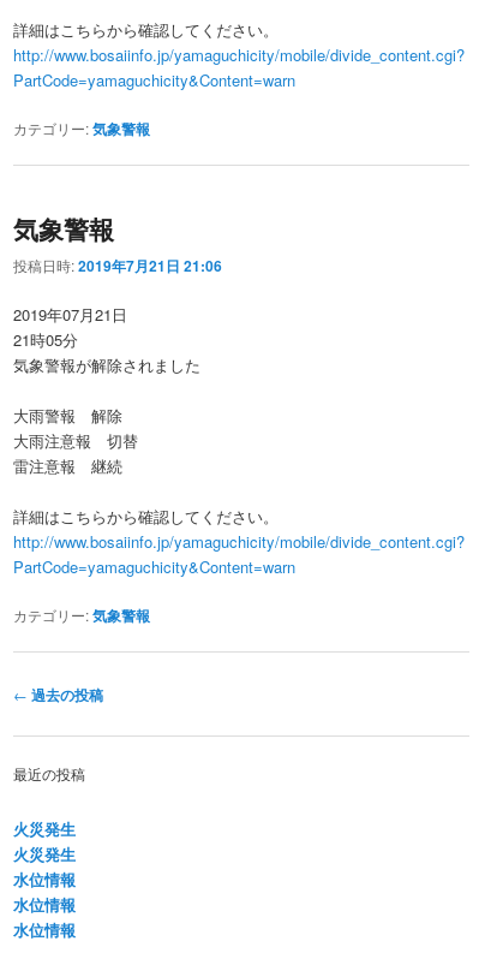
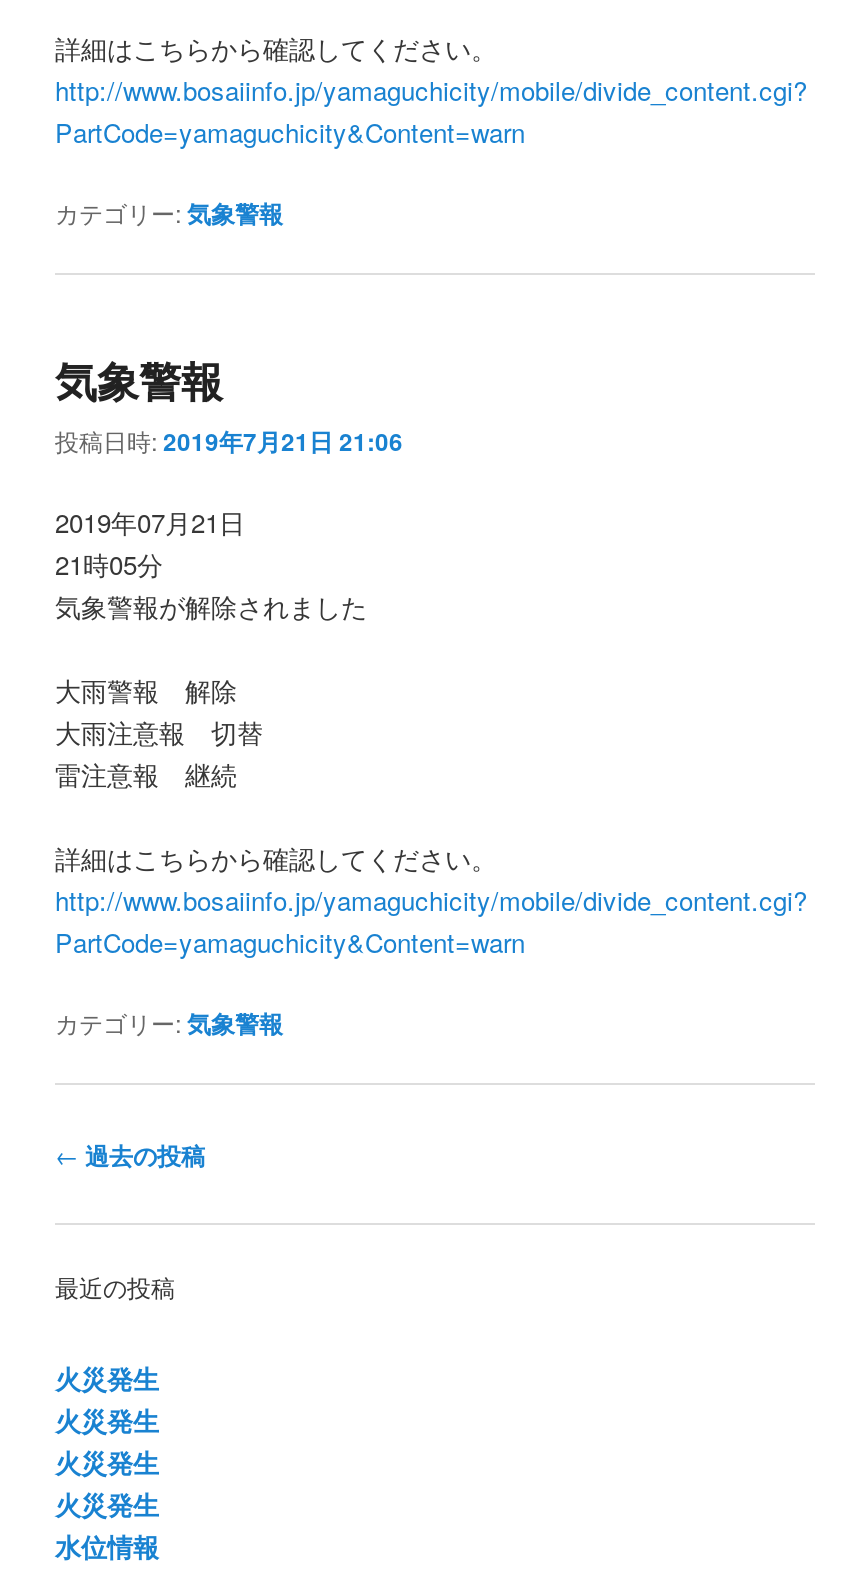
- 水位情報
- 水位情報
+ 火災発生
+ 火災発生
